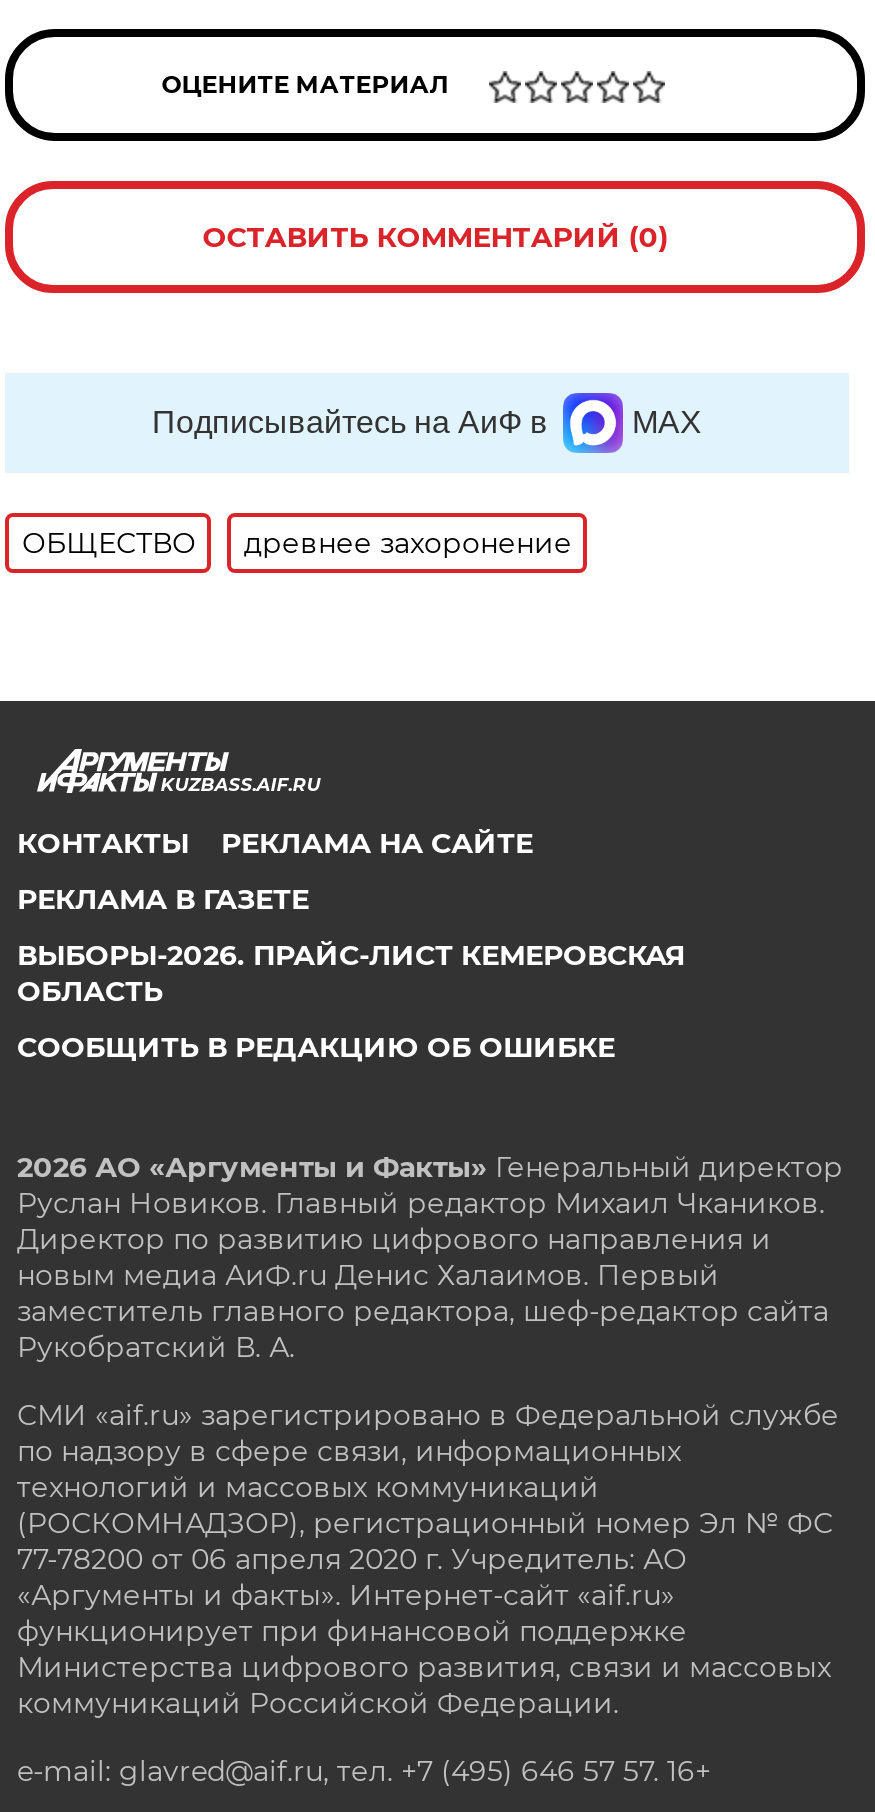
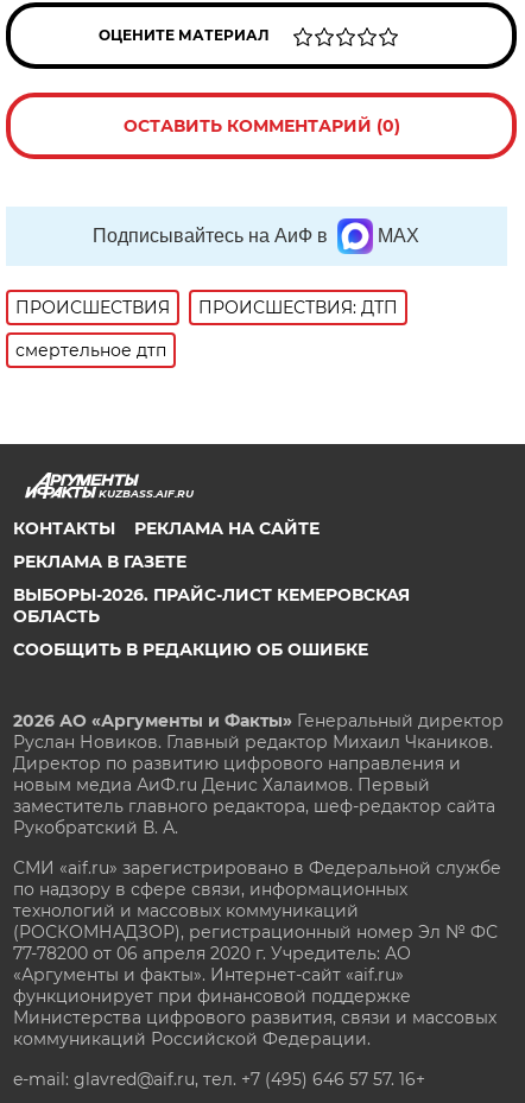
- ОБЩЕСТВО
- древнее захоронение
+ ПРОИСШЕСТВИЯ
+ ПРОИСШЕСТВИЯ: ДТП
+ смертельное дтп
